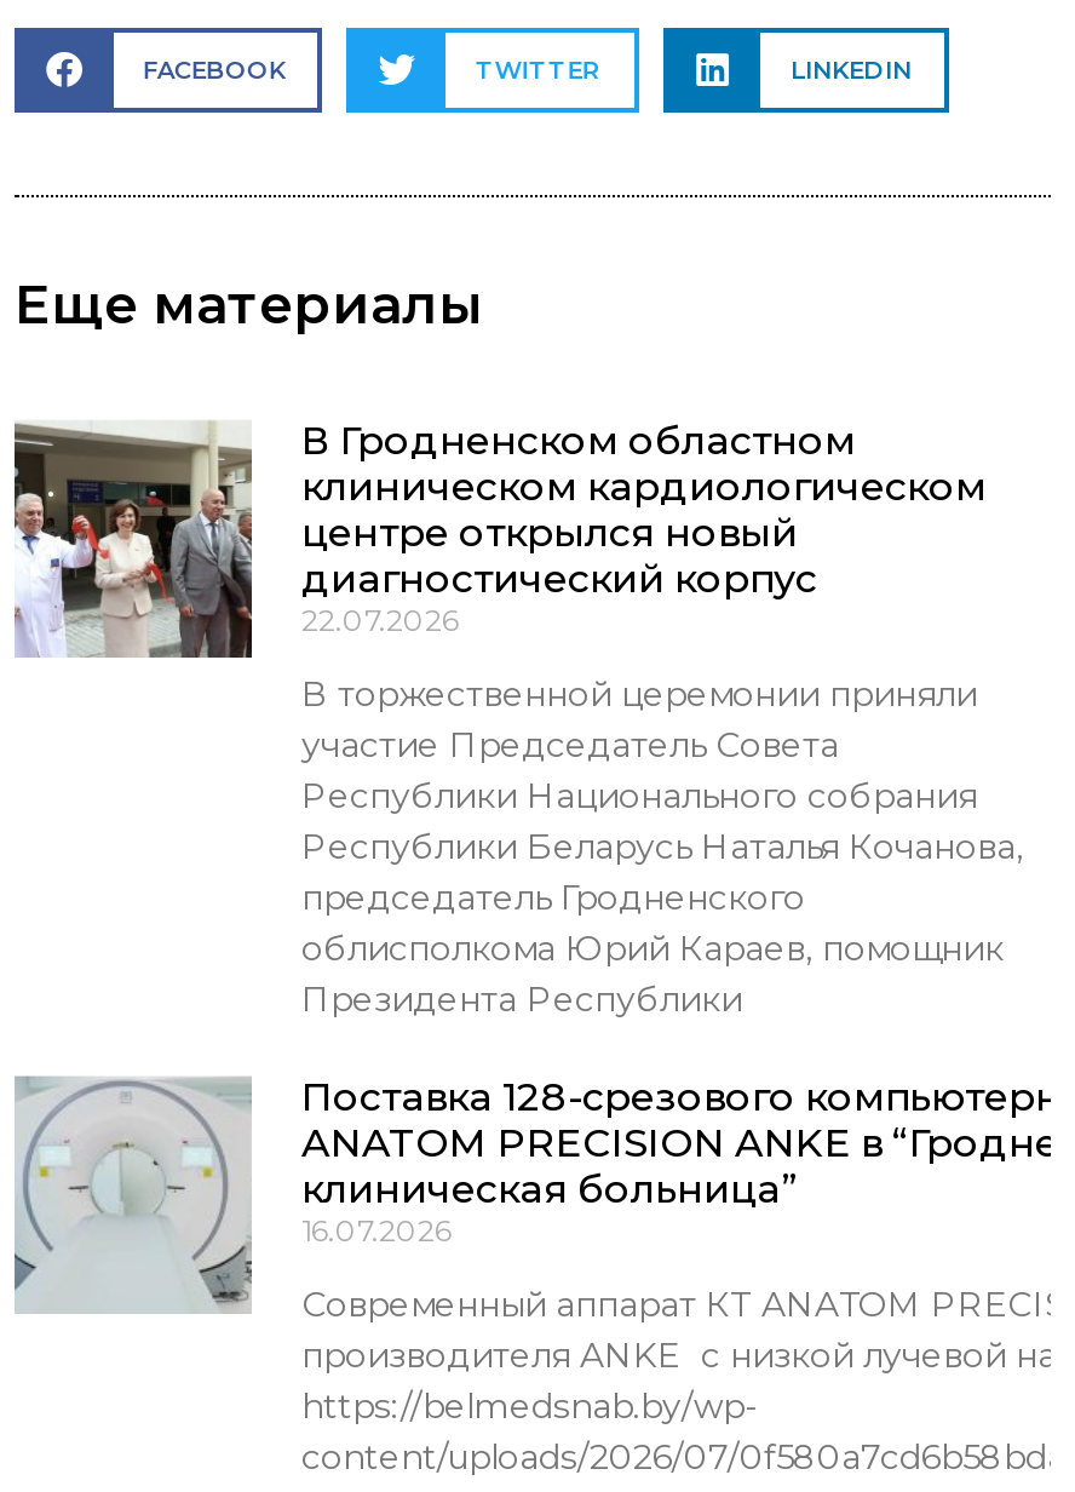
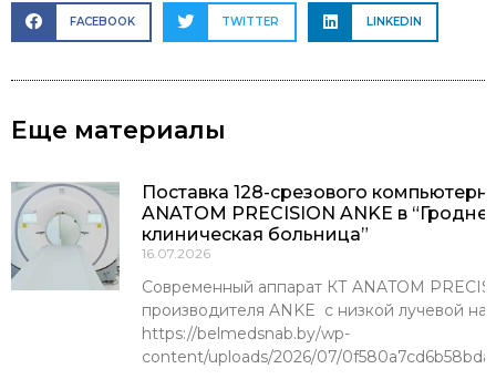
- [image]
- В Гродненском областном
- клиническом кардиологическом
- центре открылся новый
- диагностический корпус
- 22.07.2026
- В торжественной церемонии приняли
- участие Председатель Совета
- Республики Национального собрания
- Республики Беларусь Наталья Кочанова,
- председатель Гродненского
- облисполкома Юрий Караев, помощник
- Президента Республики
